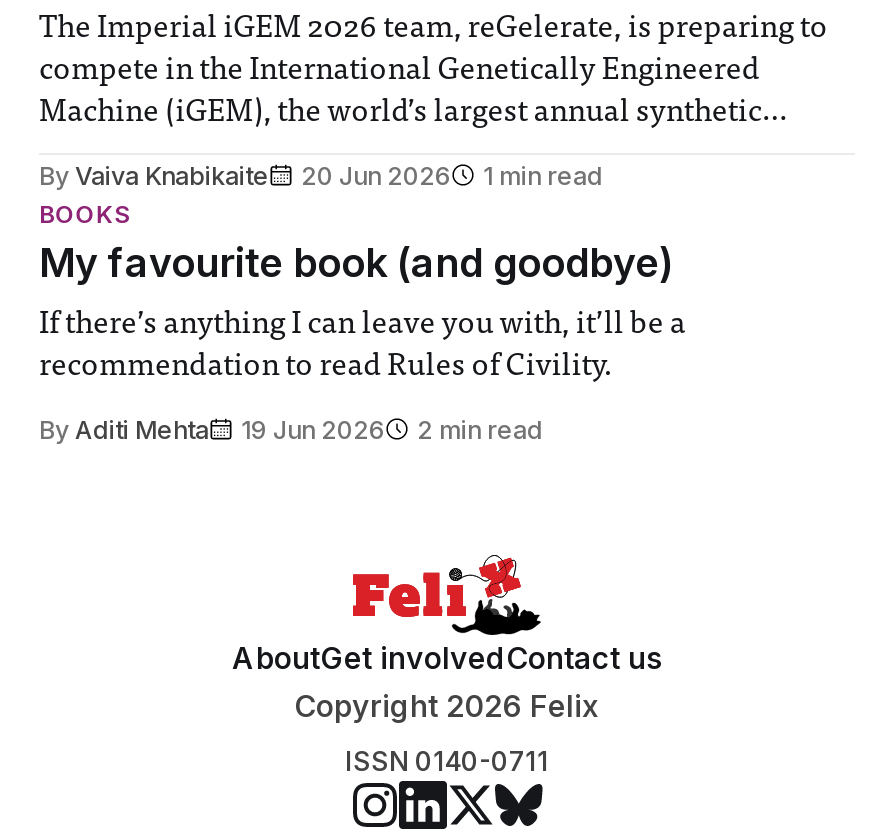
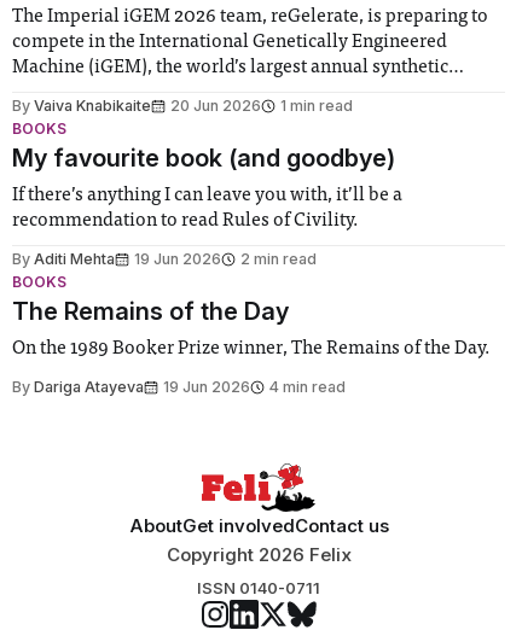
+ BOOKS
+ The Remains of the Day
+ On the 1989 Booker Prize winner, The Remains of the Day.
+ By Dariga Atayeva
+ 19 Jun 2026
+ 4 min read
